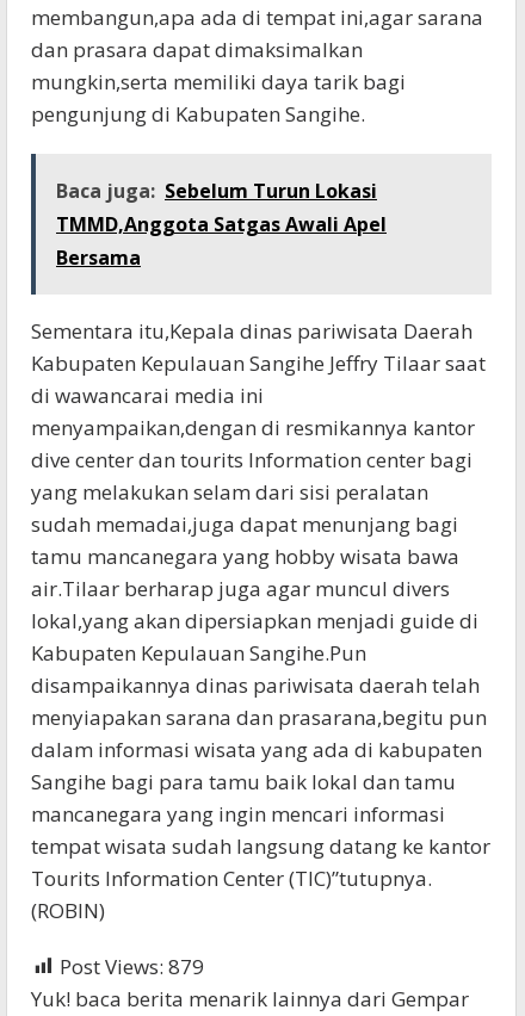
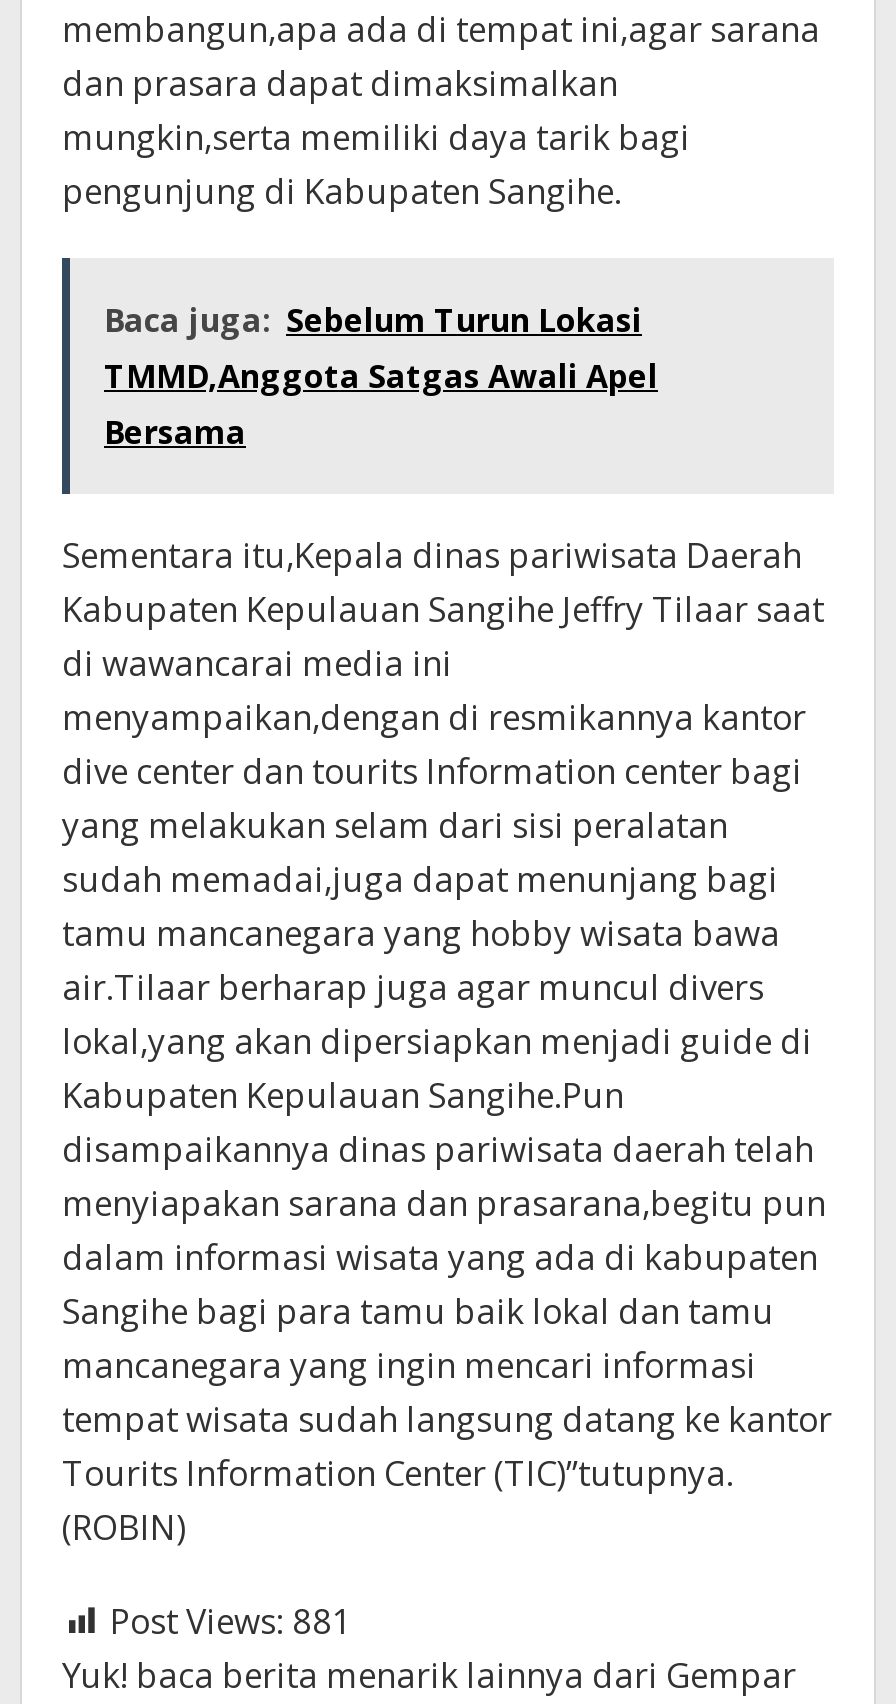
- Post Views: 879
+ Post Views: 881
